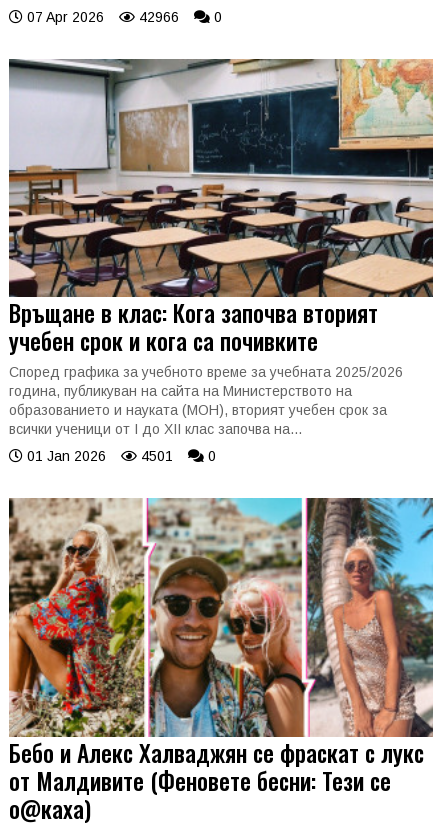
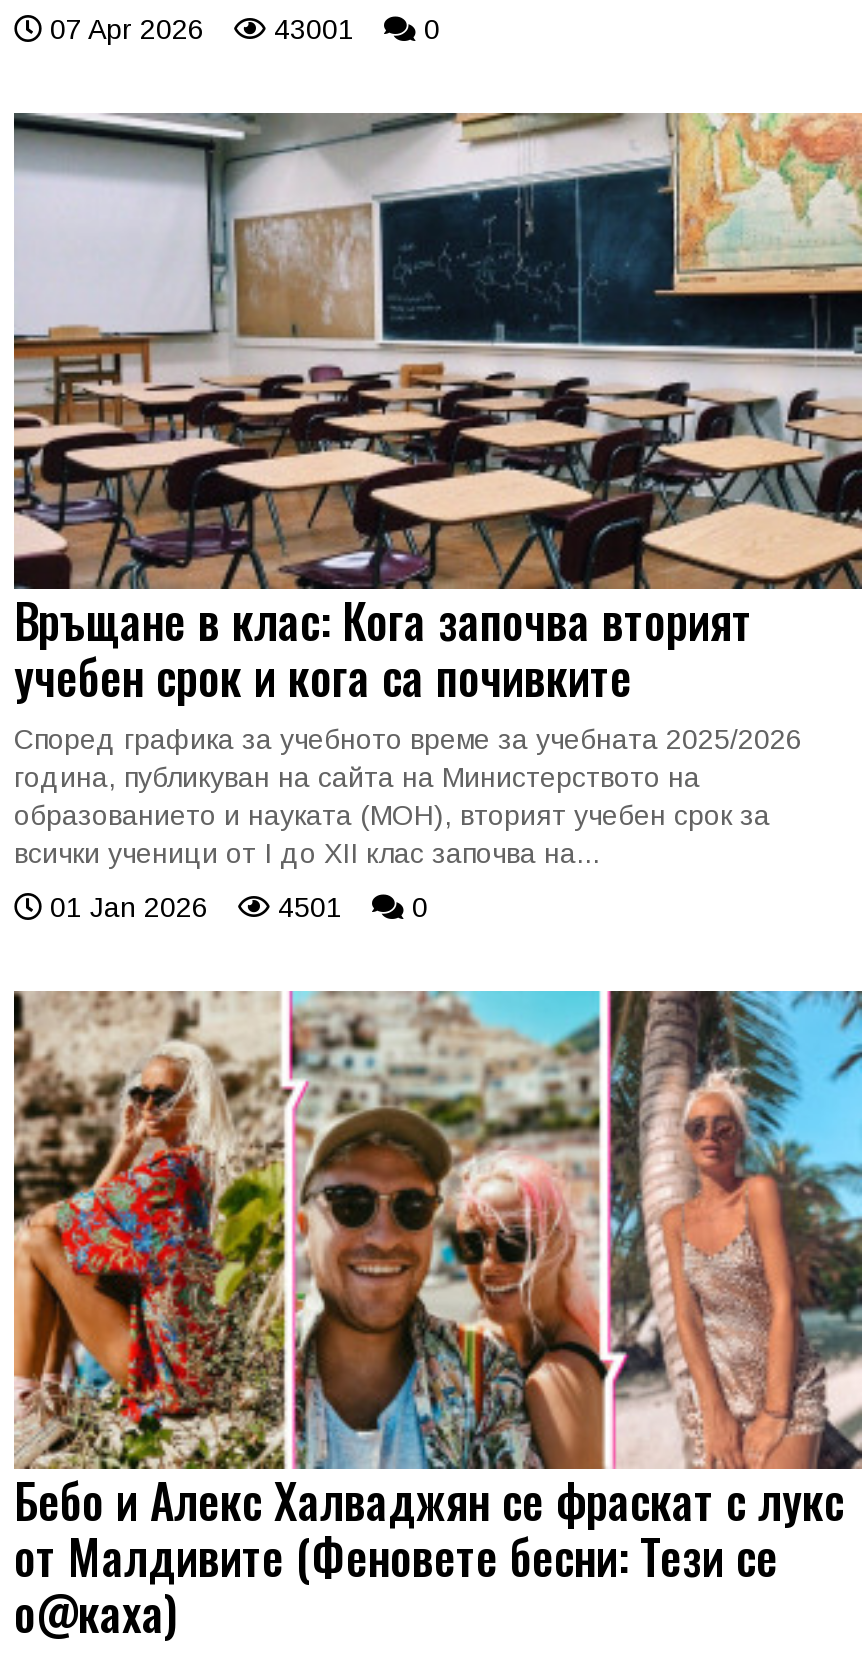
- 07 Apr 2026 42966 0
+ 07 Apr 2026 43001 0
